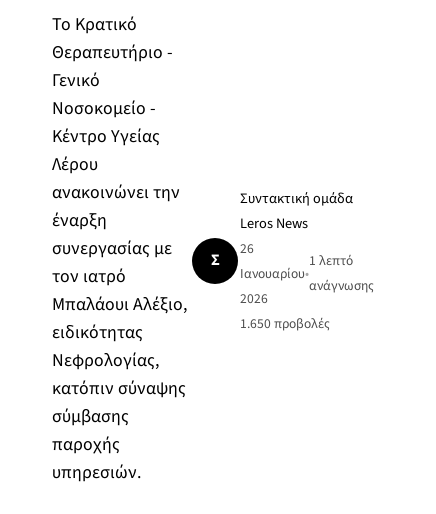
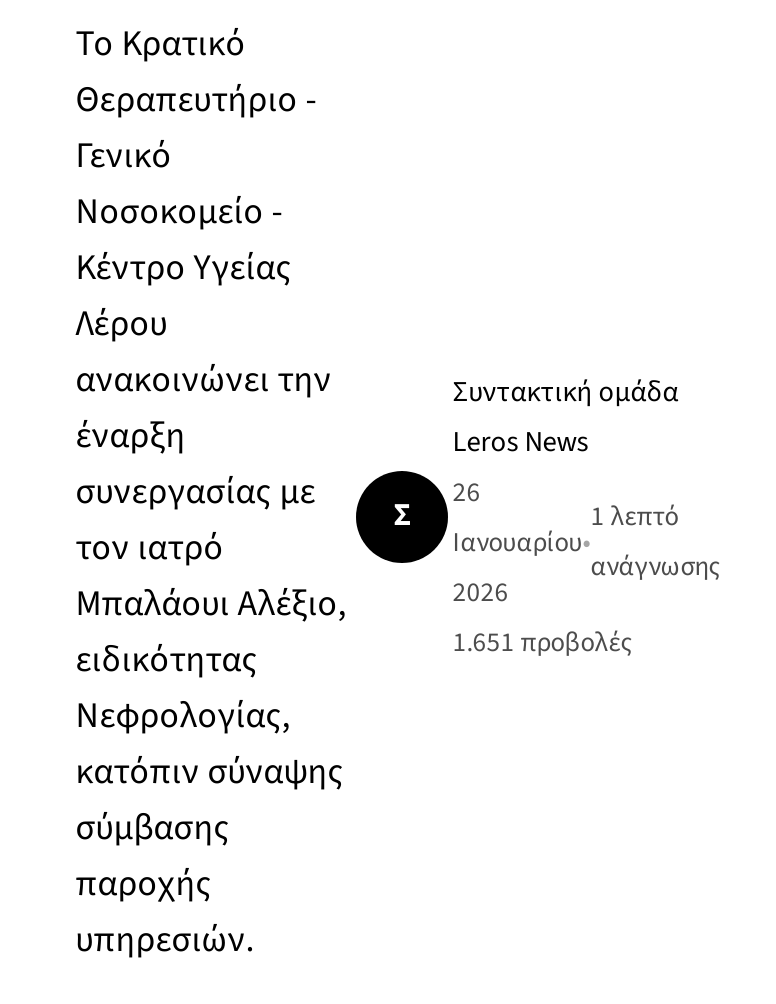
- 1.650 προβολές
+ 1.651 προβολές
